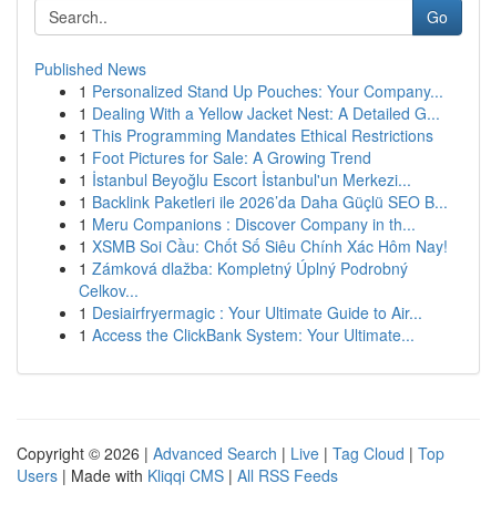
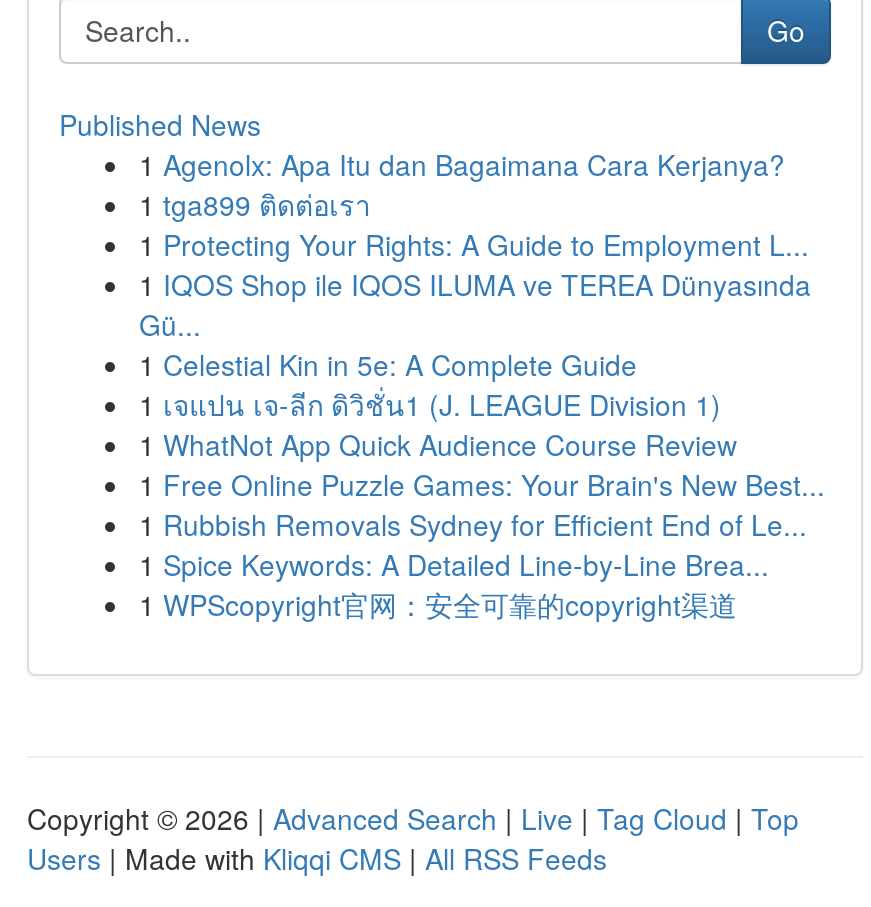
- 1 Personalized Stand Up Pouches: Your Company...
- 1 Dealing With a Yellow Jacket Nest: A Detailed G...
- 1 This Programming Mandates Ethical Restrictions
- 1 Foot Pictures for Sale: A Growing Trend
- 1 İstanbul Beyoğlu Escort İstanbul'un Merkezi...
- 1 Backlink Paketleri ile 2026’da Daha Güçlü SEO B...
- 1 Meru Companions : Discover Company in th...
- 1 XSMB Soi Cầu: Chốt Số Siêu Chính Xác Hôm Nay!
- 1 Zámková dlažba: Kompletný Úplný Podrobný
- Celkov...
- 1 Desiairfryermagic : Your Ultimate Guide to Air...
- 1 Access the ClickBank System: Your Ultimate...
+ 1 Agenolx: Apa Itu dan Bagaimana Cara Kerjanya?
+ 1 tga899 ติดต่อเรา
+ 1 Protecting Your Rights: A Guide to Employment L...
+ 1 IQOS Shop ile IQOS ILUMA ve TEREA Dünyasında
+ Gü...
+ 1 Celestial Kin in 5e: A Complete Guide
+ 1 เจแปน เจ-ลีก ดิวิชั่น1 (J. LEAGUE Division 1)
+ 1 WhatNot App Quick Audience Course Review
+ 1 Free Online Puzzle Games: Your Brain's New Best...
+ 1 Rubbish Removals Sydney for Efficient End of Le...
+ 1 Spice Keywords: A Detailed Line-by-Line Brea...
+ 1 WPScopyright官网：安全可靠的copyright渠道
